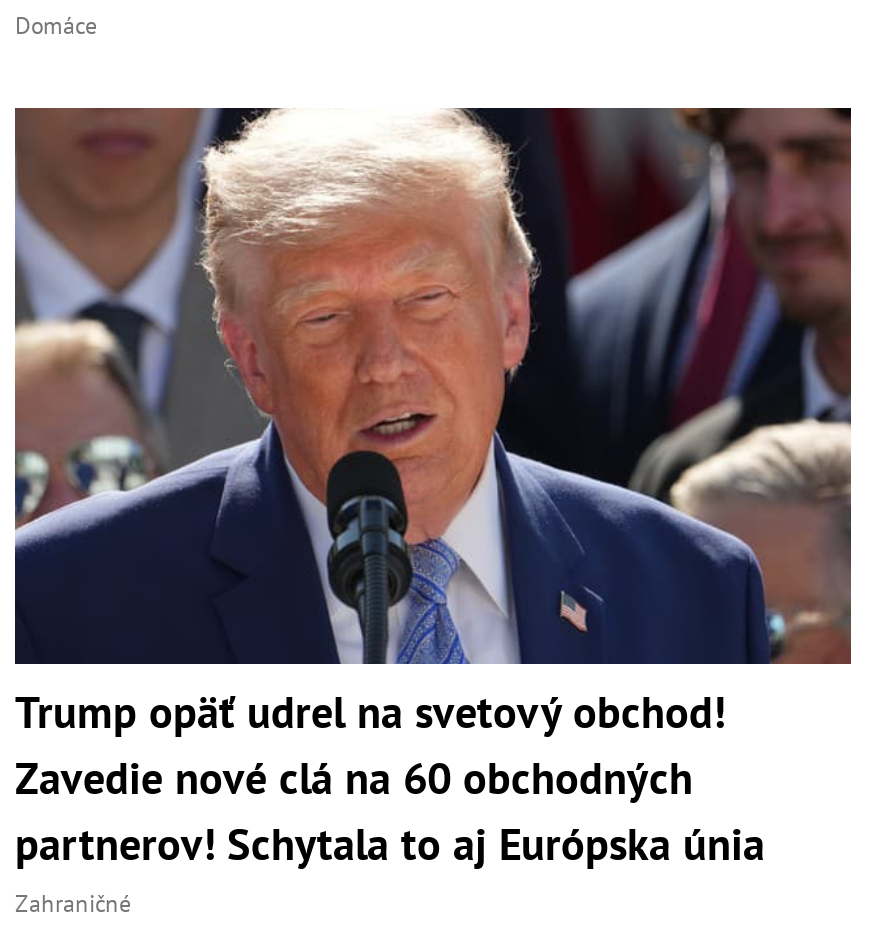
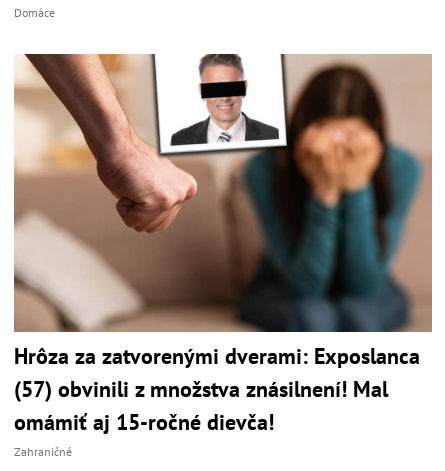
- [image]
- Trump opäť udrel na svetový obchod!
- Zavedie nové clá na 60 obchodných
- partnerov! Schytala to aj Európska únia
+ [image]
+ Hrôza za zatvorenými dverami: Exposlanca
+ (57) obvinili z množstva znásilnení! Mal
+ omámiť aj 15-ročné dievča!
